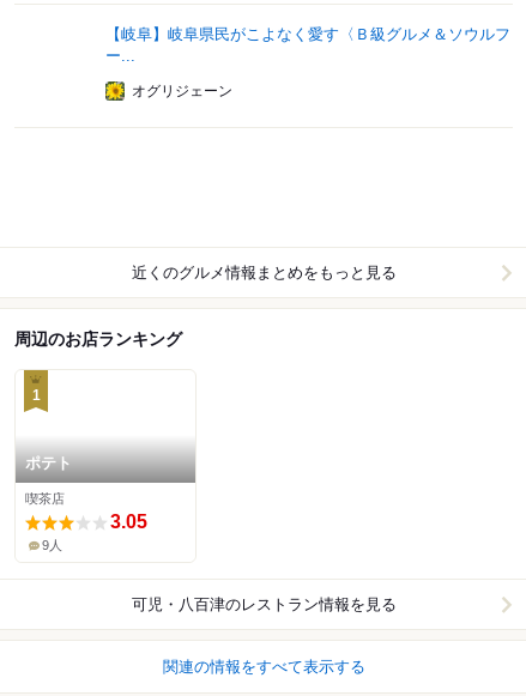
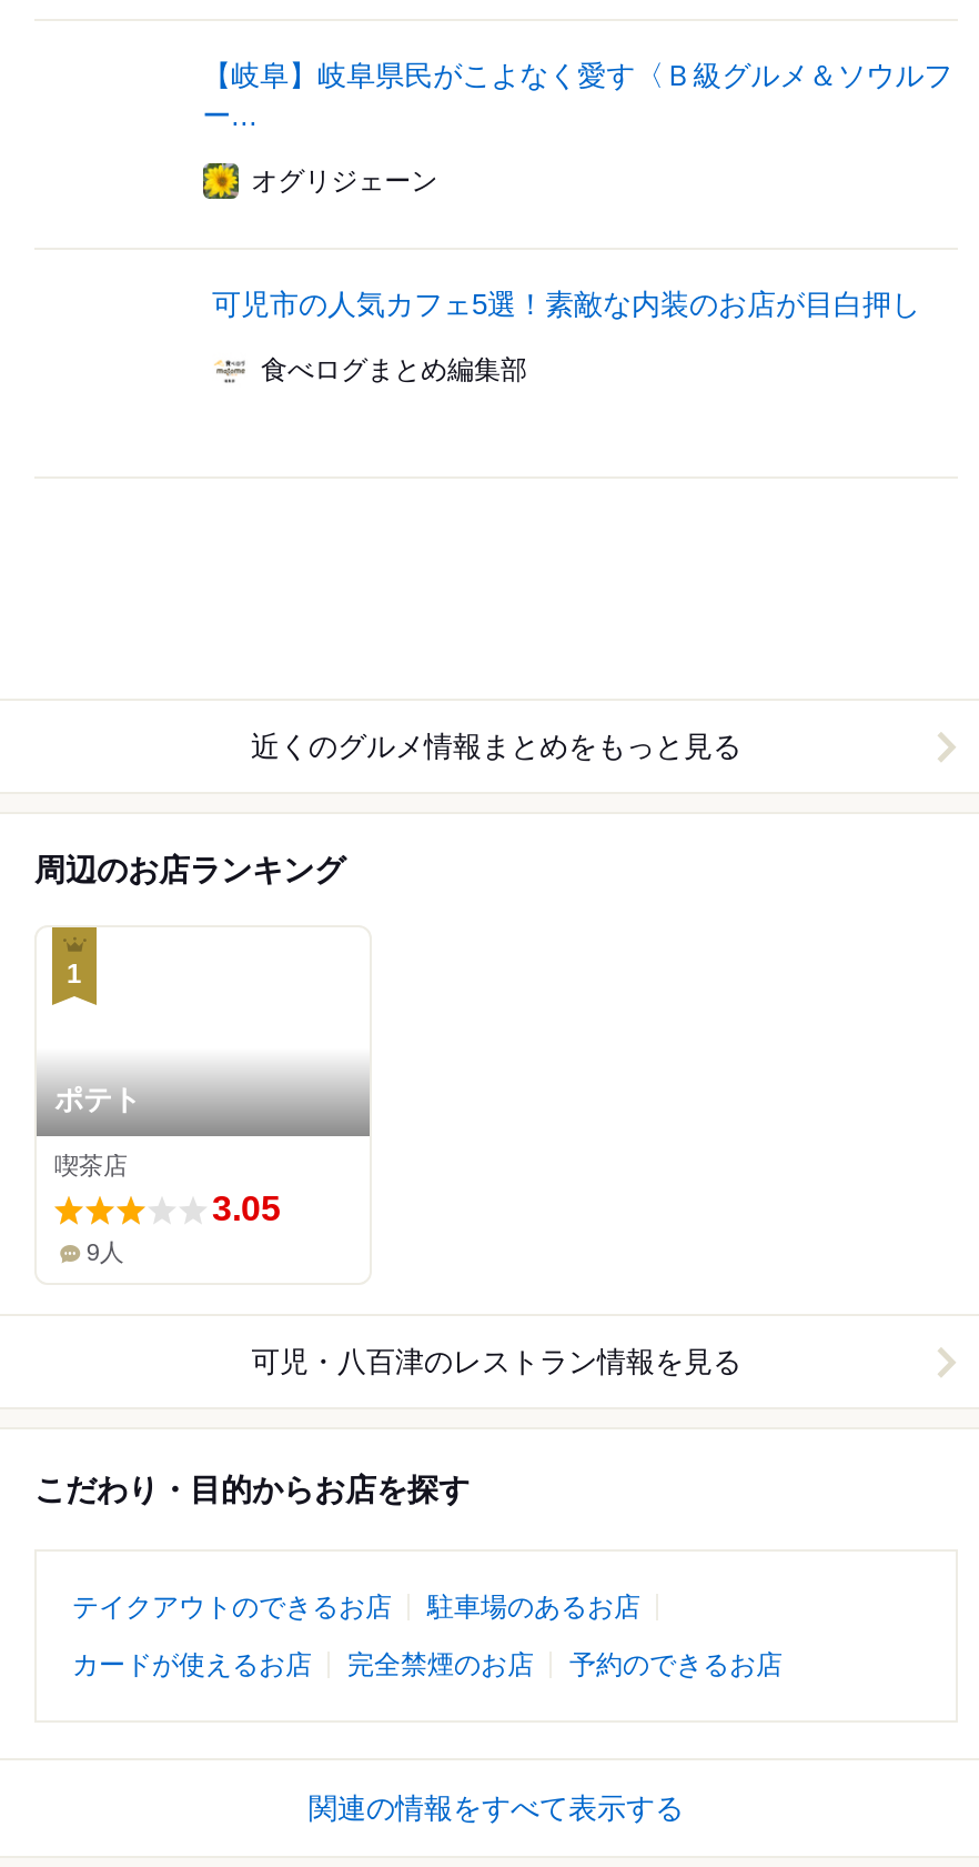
+ 可児市の人気カフェ5選！素敵な内装のお店が目白押し
+ 食べログまとめ編集部

+ こだわり・目的からお店を探す
+ テイクアウトのできるお店
+ 駐車場のあるお店
+ カードが使えるお店
+ 完全禁煙のお店
+ 予約のできるお店
